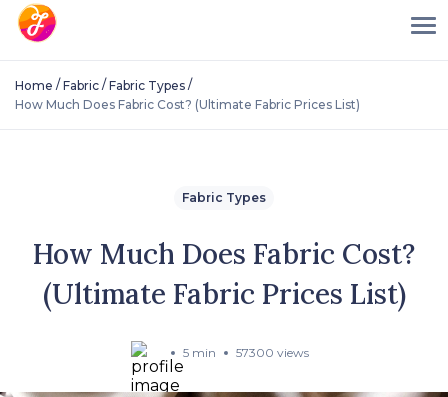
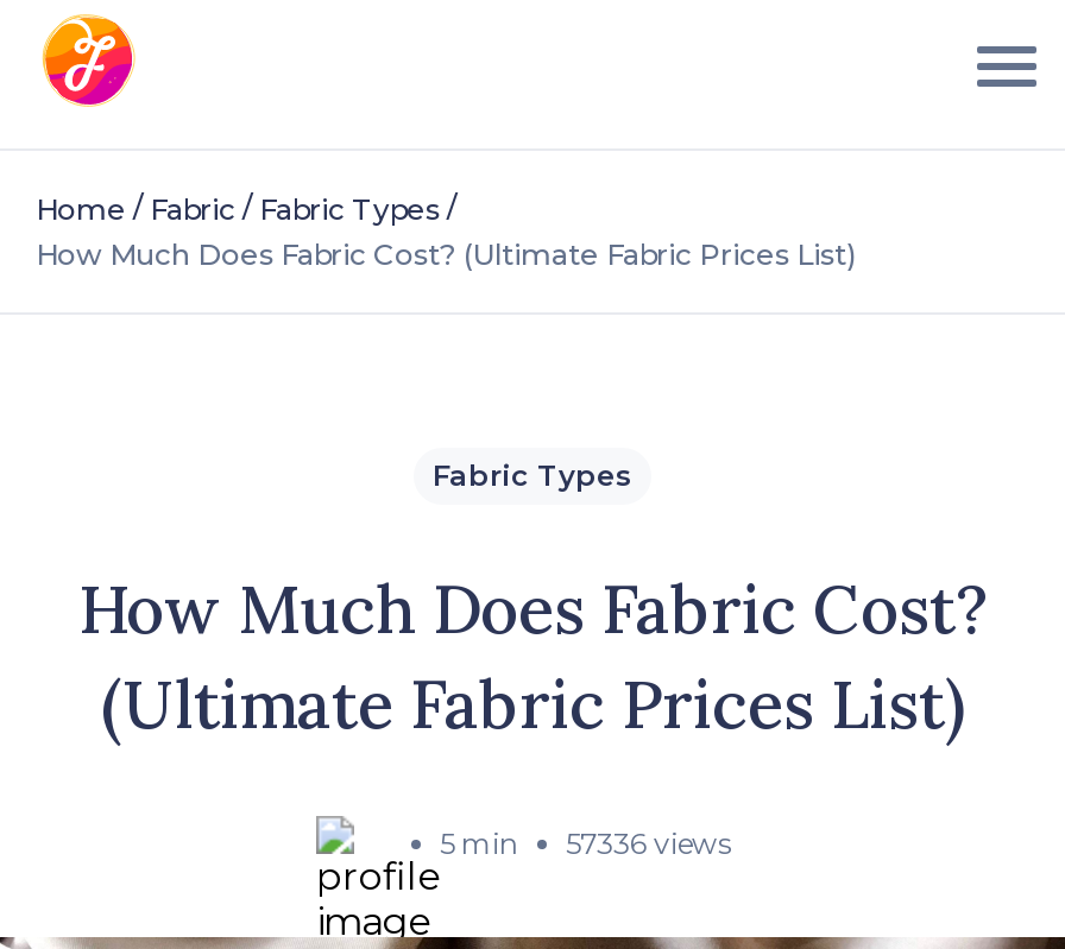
- 5 min 57300 views
+ 5 min 57336 views
